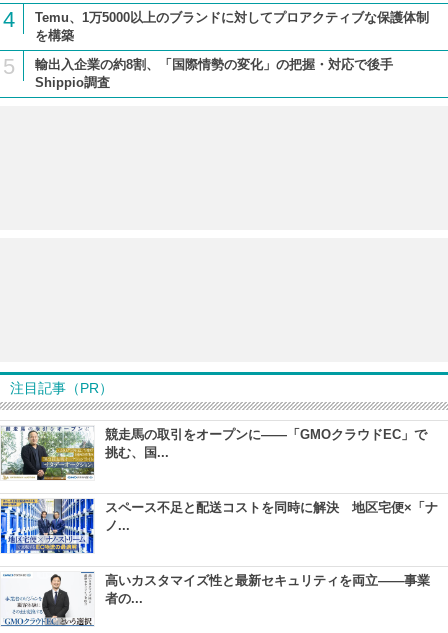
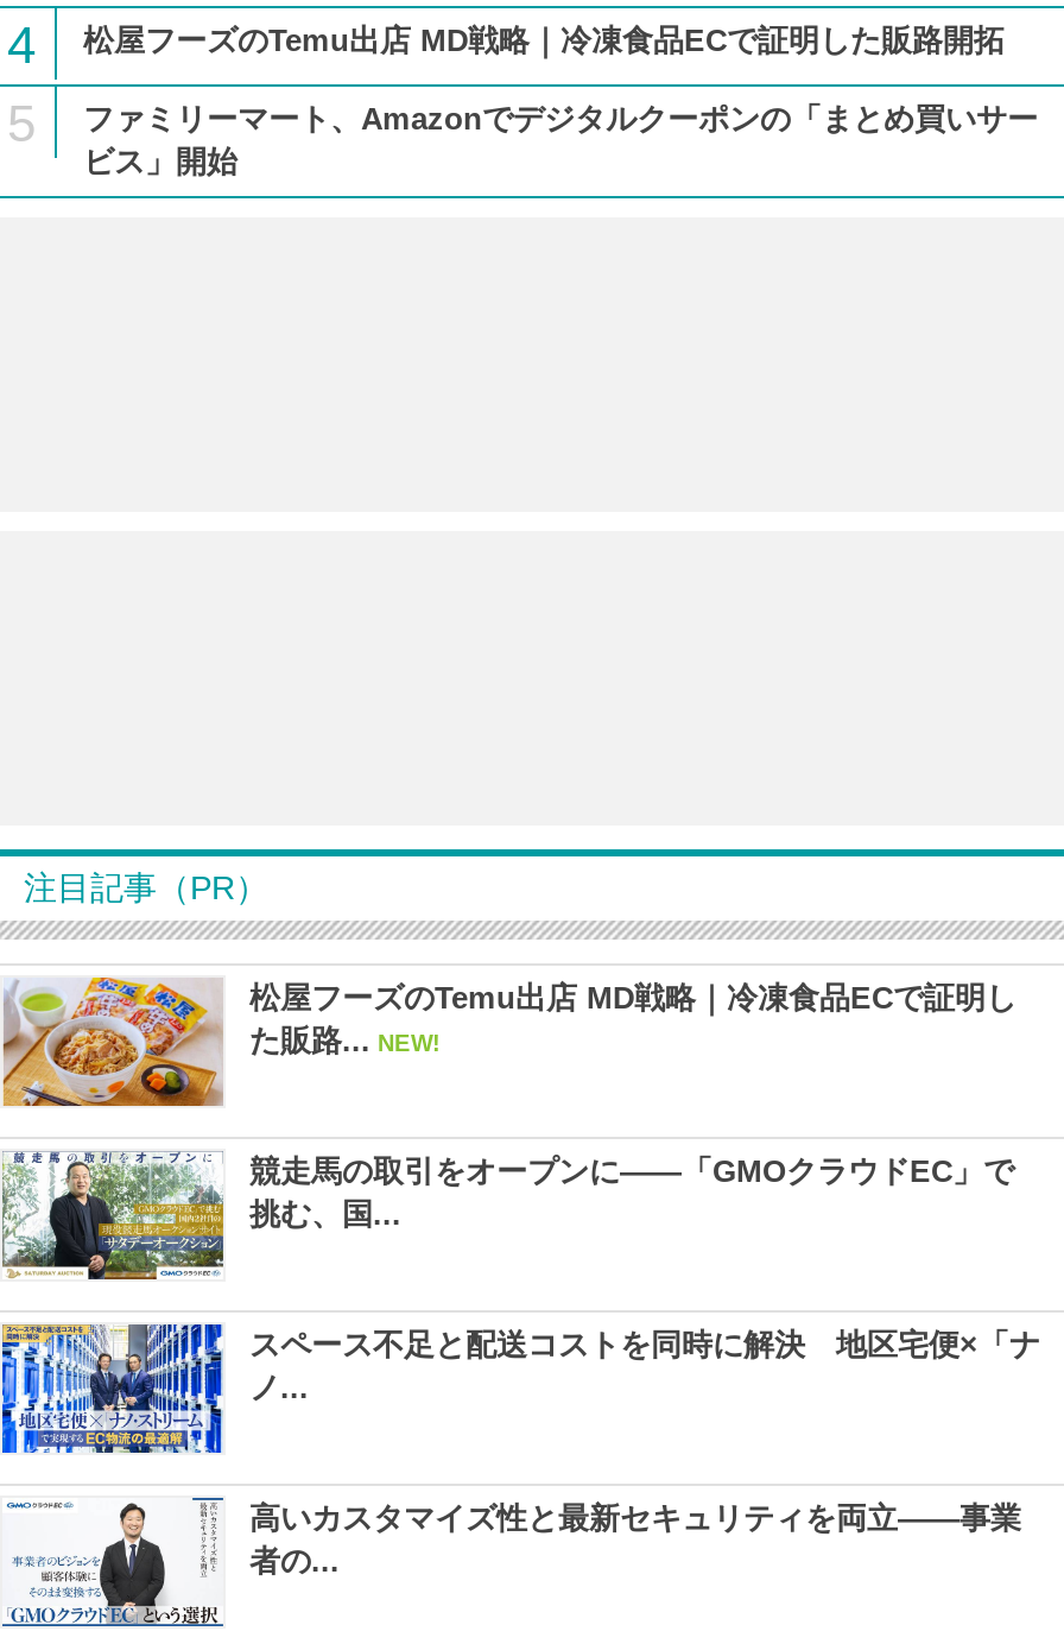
- Temu、1万5000以上のブランドに対してプロアクティブな保護体制
- を構築
+ 松屋フーズのTemu出店 MD戦略｜冷凍食品ECで証明した販路開拓

- 輸出入企業の約8割、「国際情勢の変化」の把握・対応で後手
- Shippio調査
+ ファミリーマート、Amazonでデジタルクーポンの「まとめ買いサー
+ ビス」開始

+ [image]
+ 松屋フーズのTemu出店 MD戦略｜冷凍食品ECで証明し
+ た販路... NEW!
